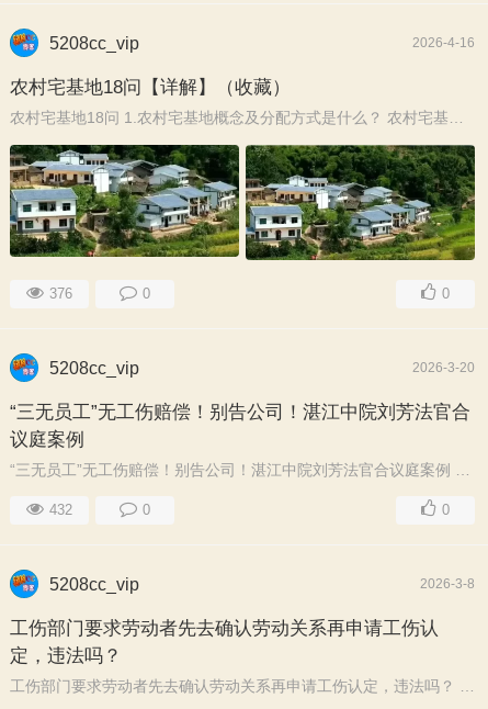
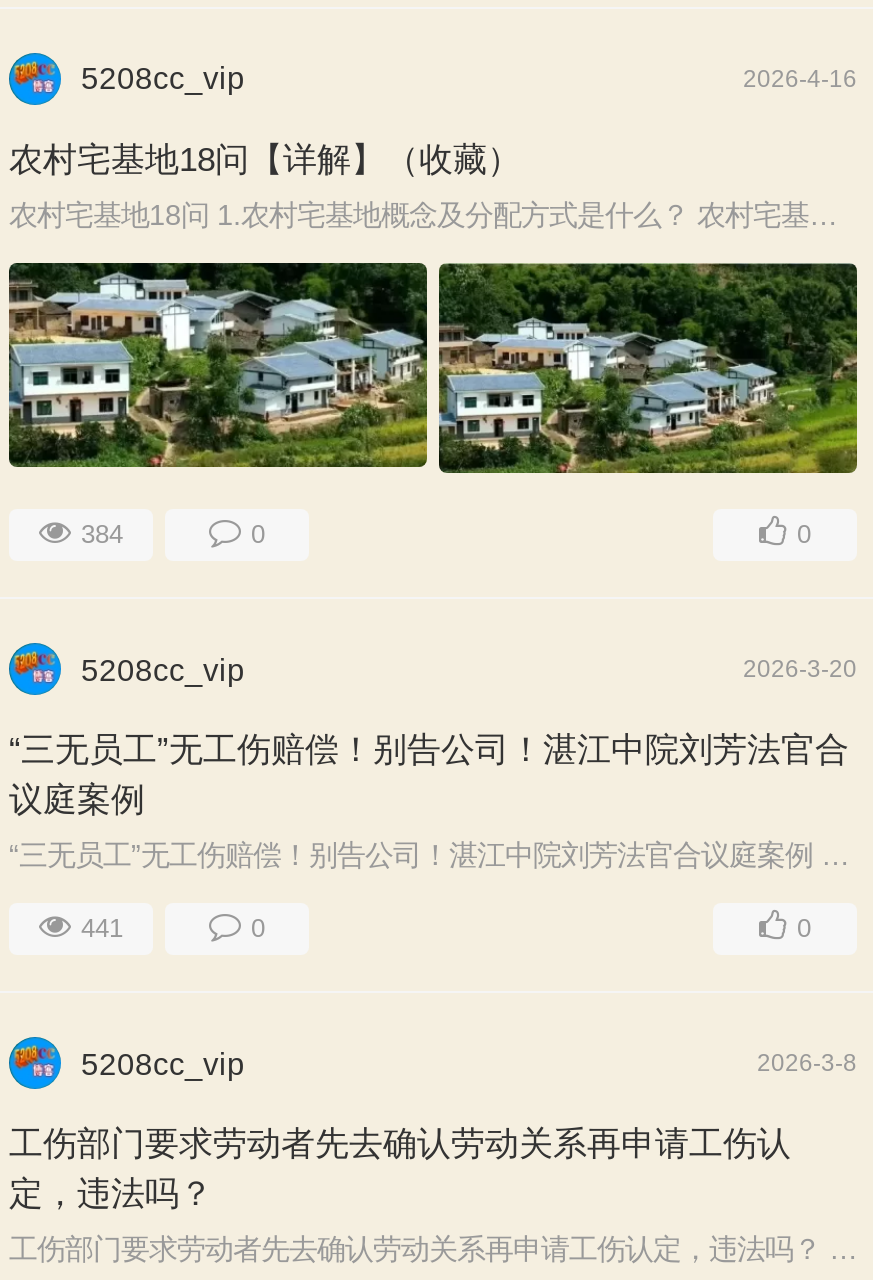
- 376
+ 384

- 432
+ 441
